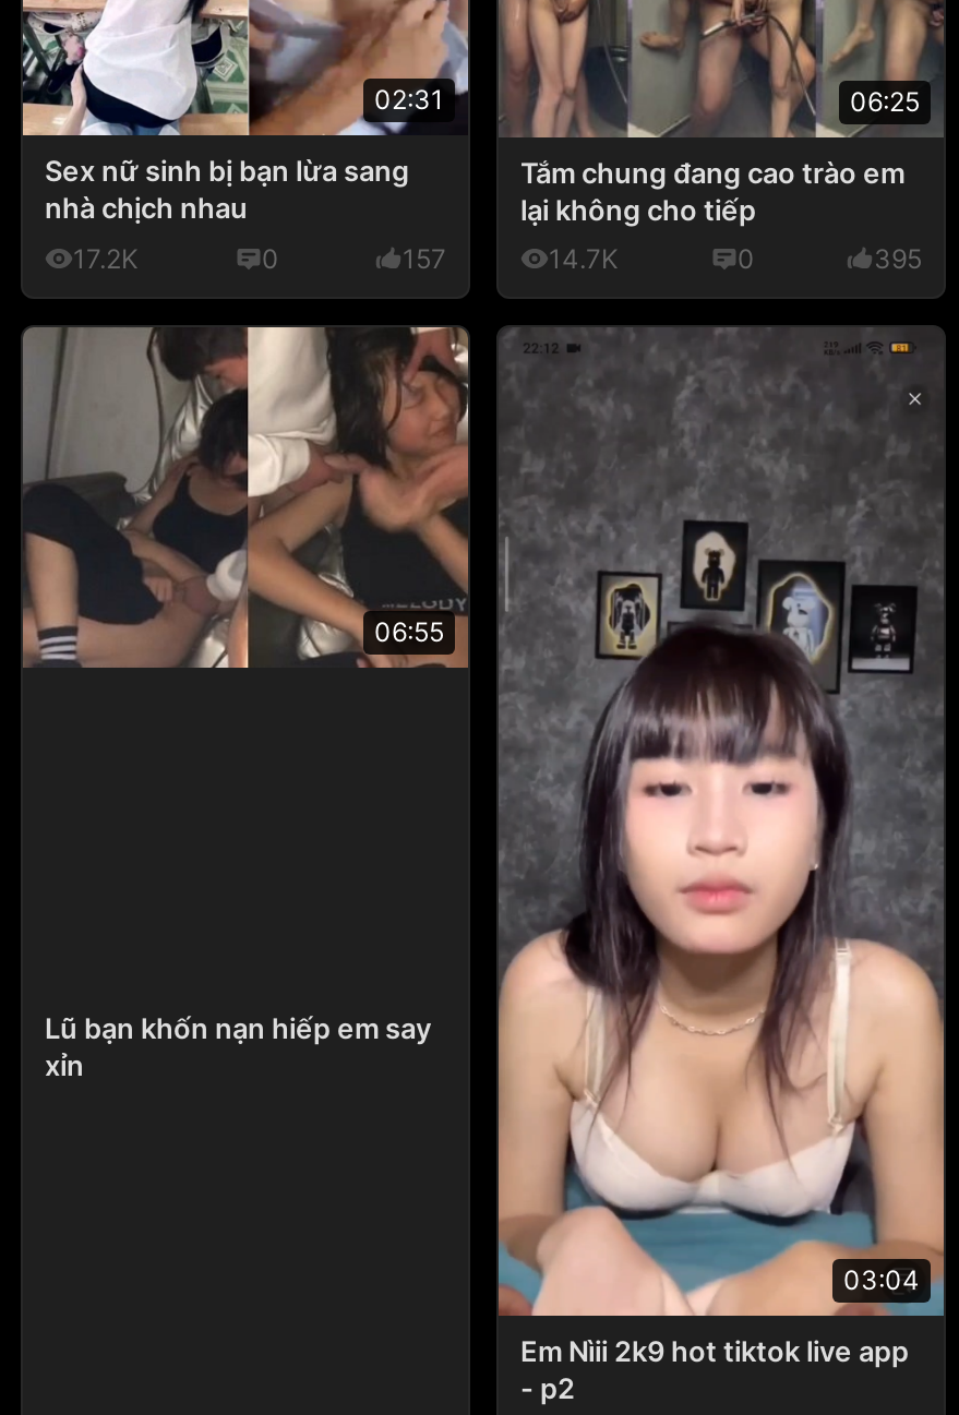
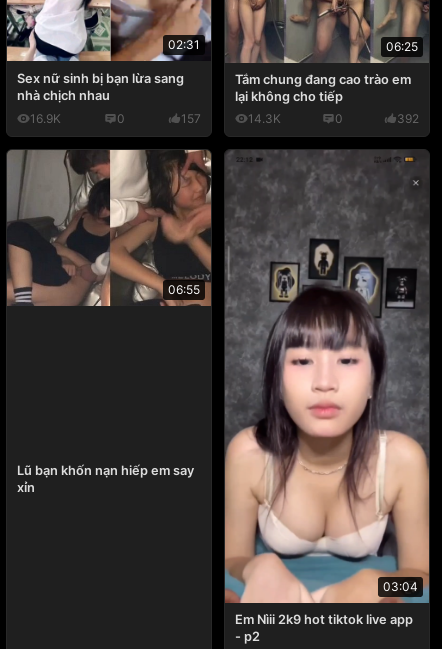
- 17.2K
+ 16.9K

- 14.7K
+ 14.3K

- 395
+ 392
